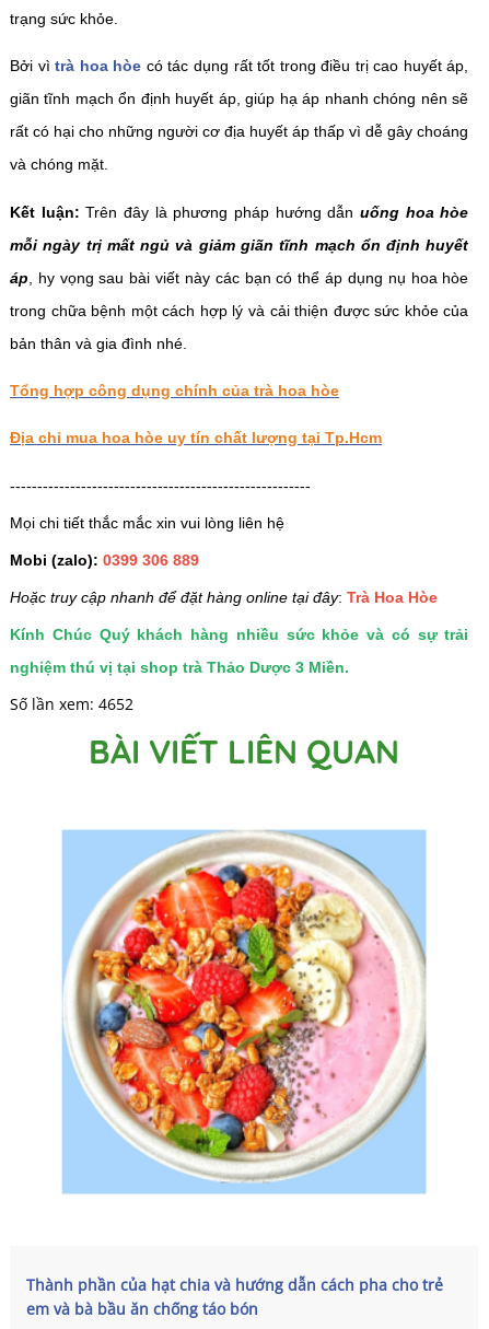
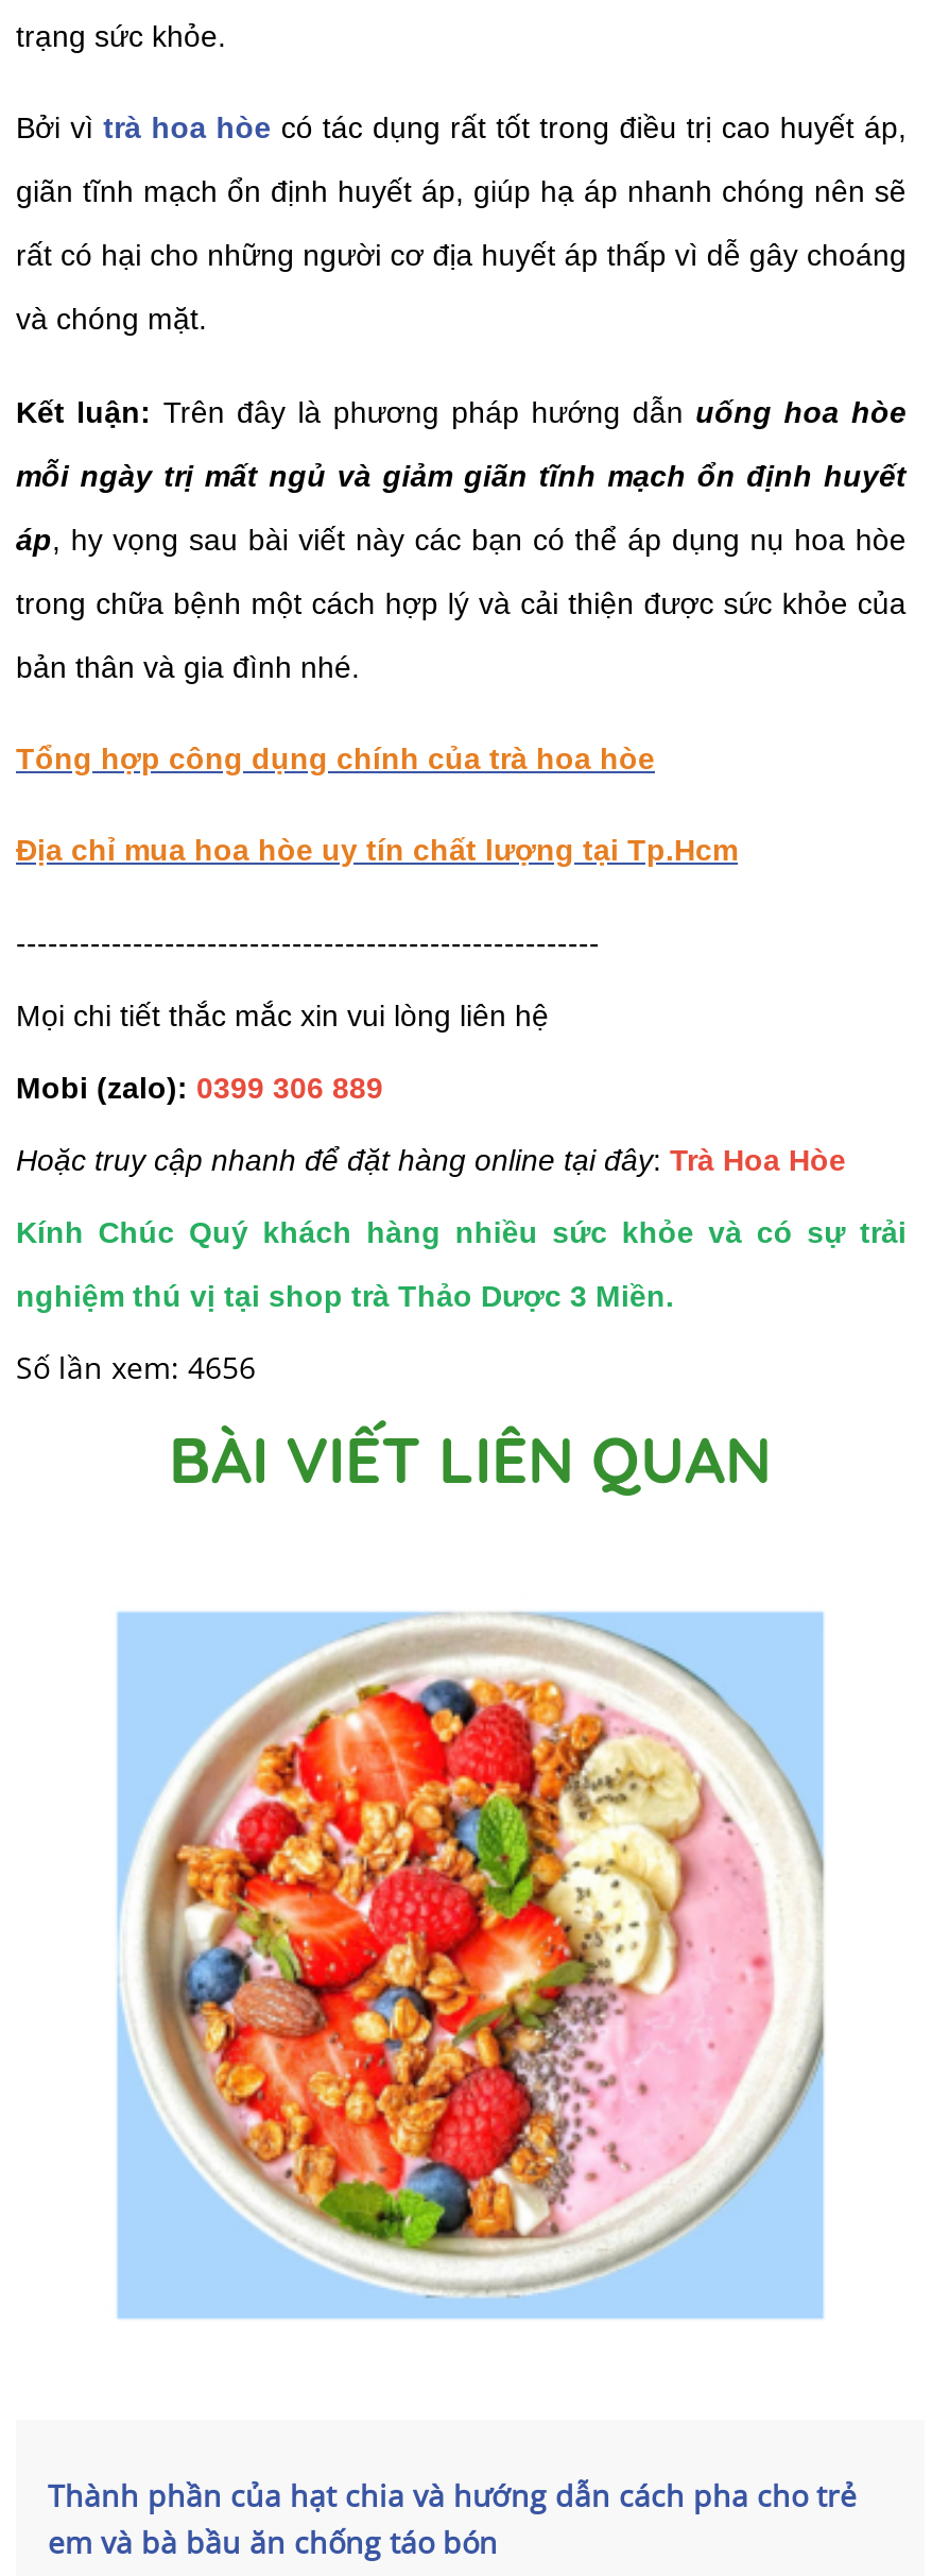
- Số lần xem: 4652
+ Số lần xem: 4656
